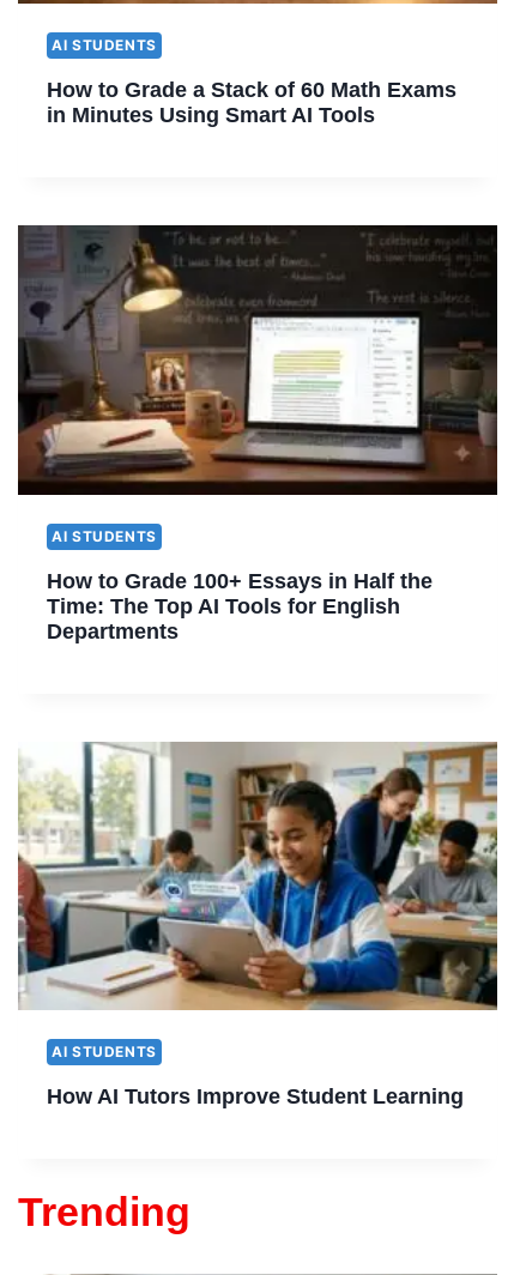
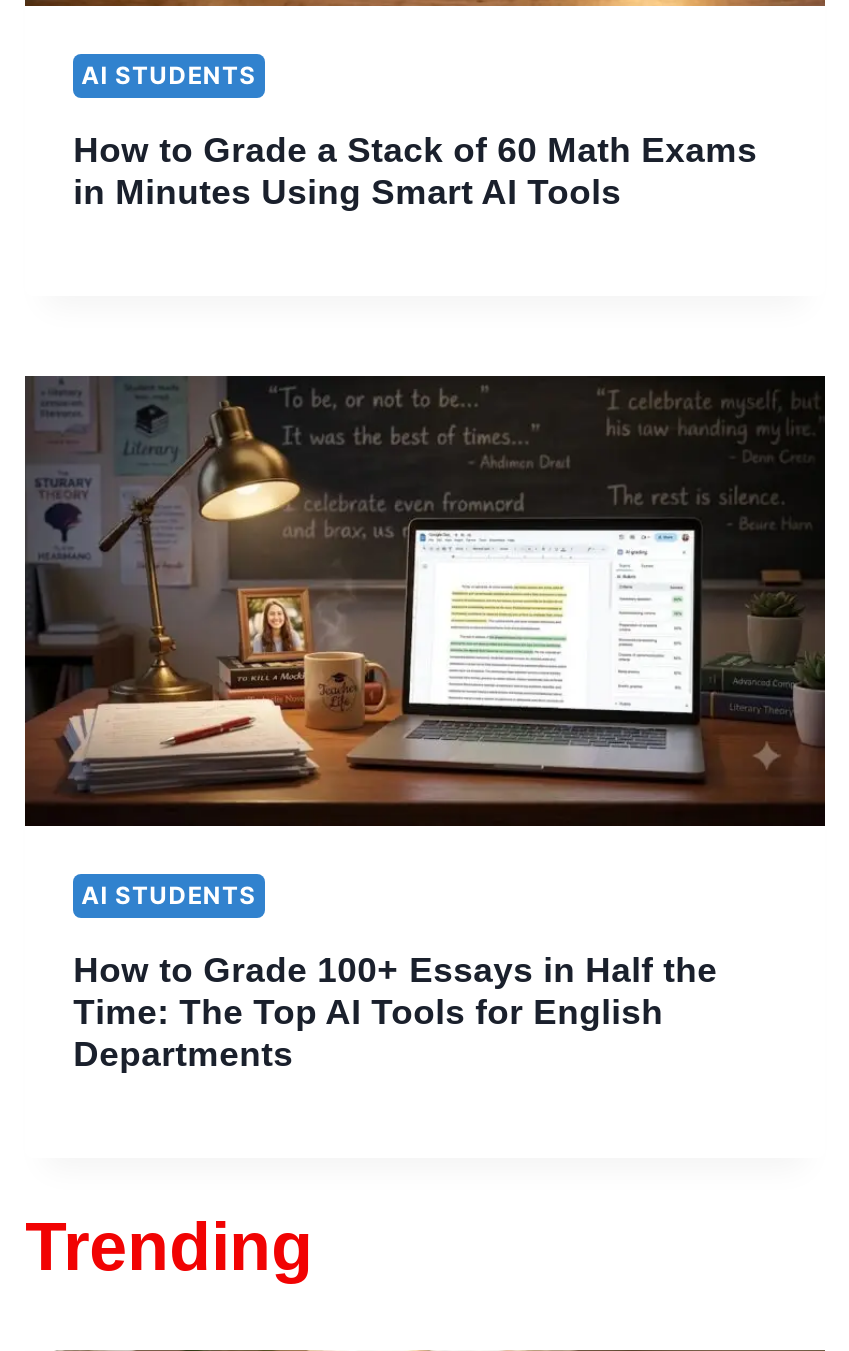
- [image]
- AI STUDENTS
- How AI Tutors Improve Student Learning
